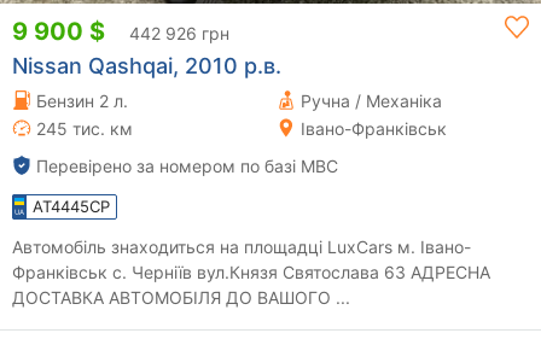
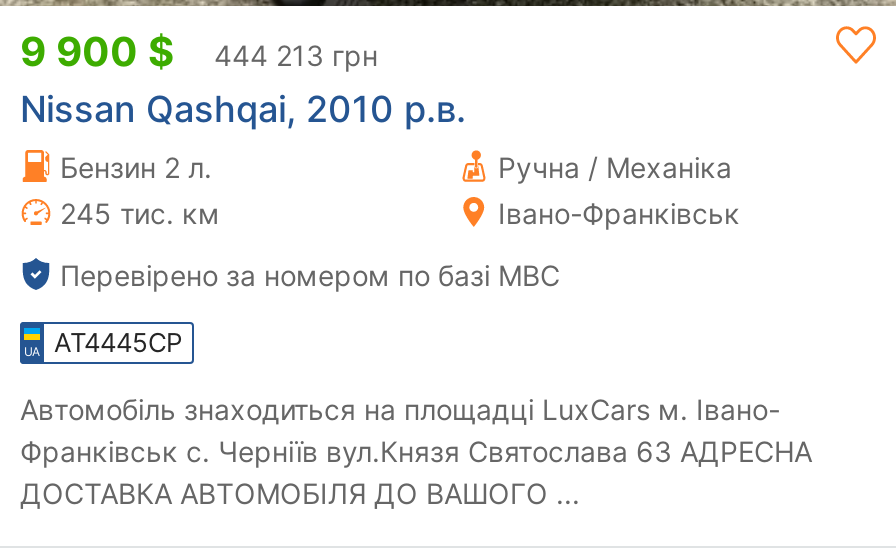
- 9 900 $ 442 926 грн
+ 9 900 $ 444 213 грн
